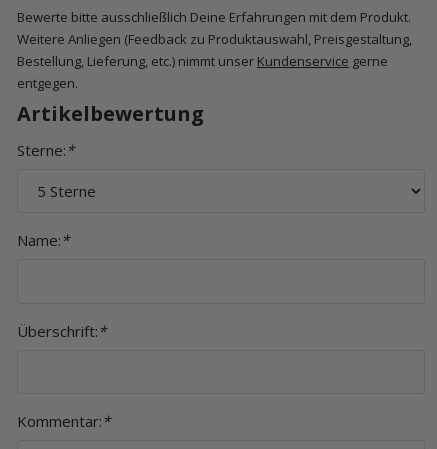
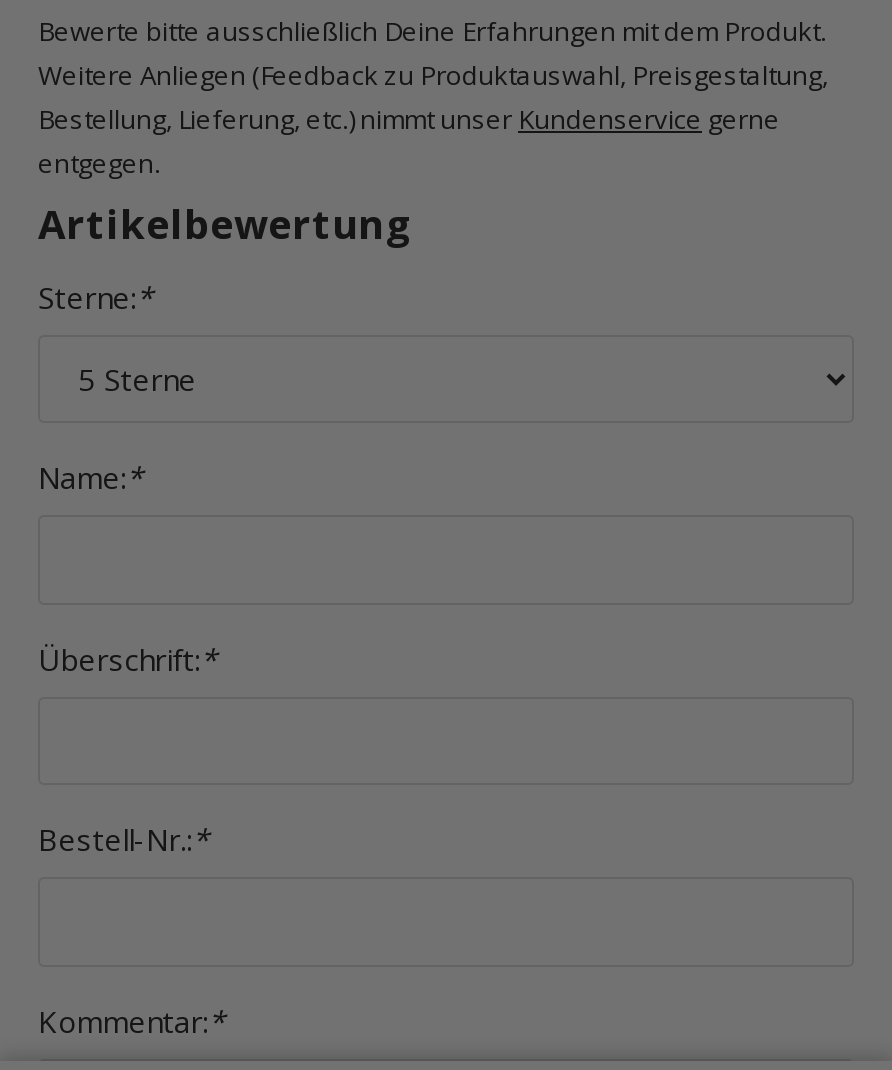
+ Bestell-Nr.:*
